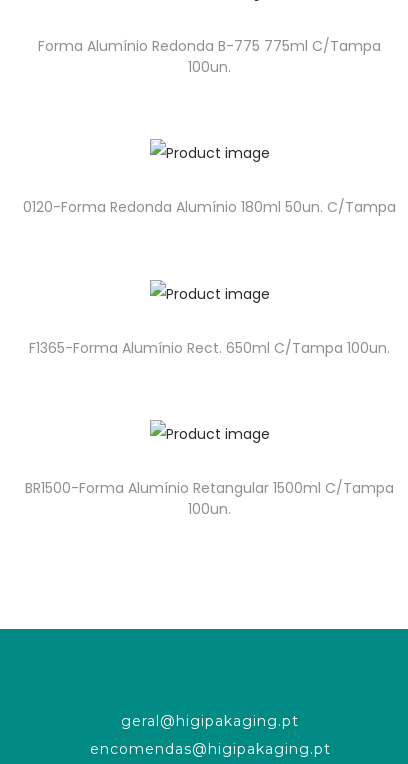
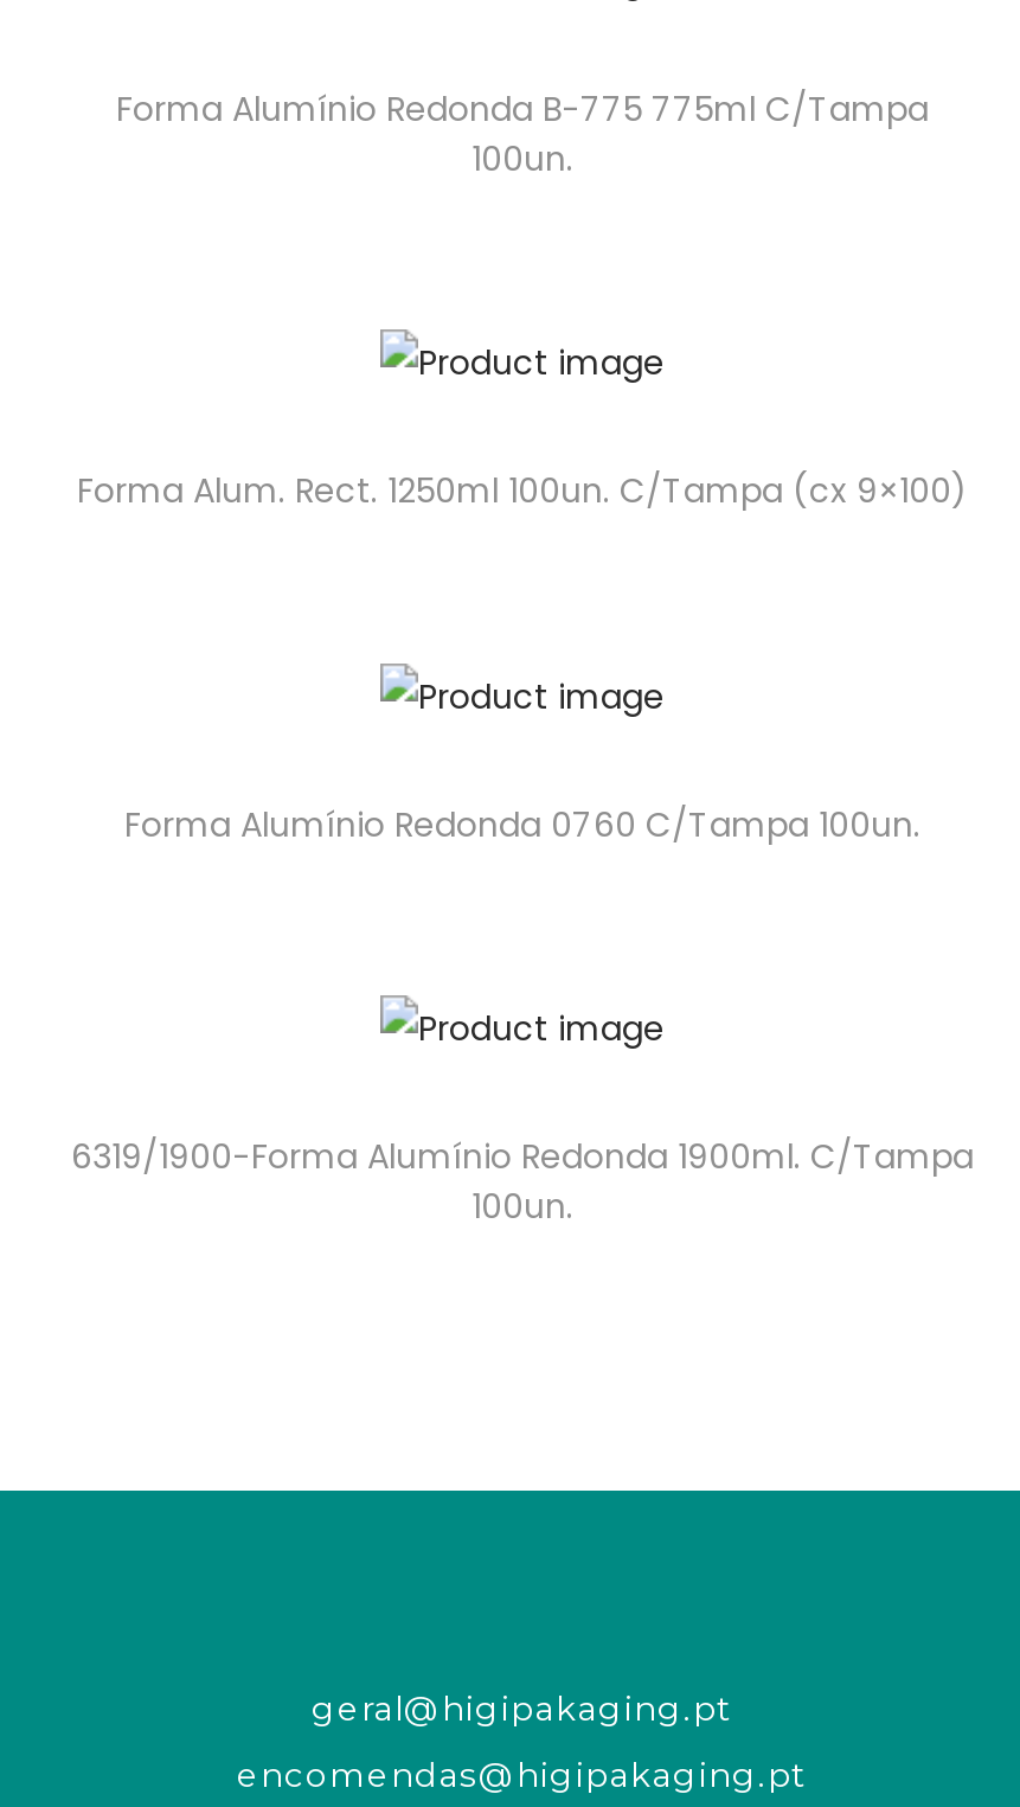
- 0120-Forma Redonda Alumínio 180ml 50un. C/Tampa
+ Forma Alum. Rect. 1250ml 100un. C/Tampa (cx 9×100)

- F1365-Forma Alumínio Rect. 650ml C/Tampa 100un.
+ Forma Alumínio Redonda 0760 C/Tampa 100un.

- BR1500-Forma Alumínio Retangular 1500ml C/Tampa
+ 6319/1900-Forma Alumínio Redonda 1900ml. C/Tampa
